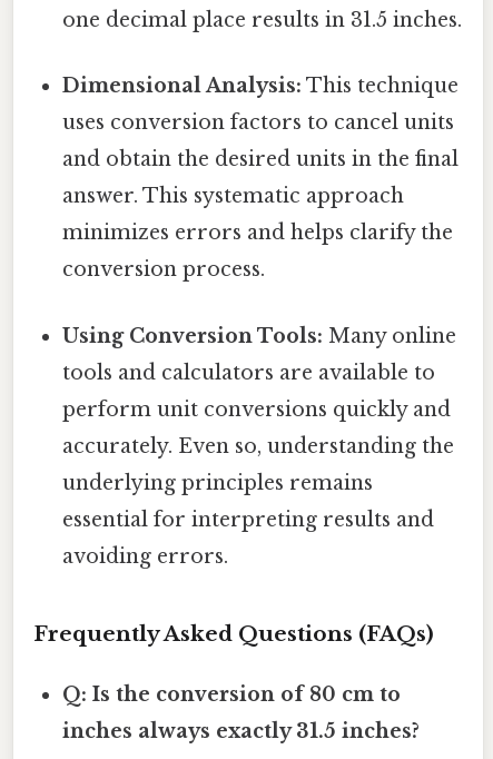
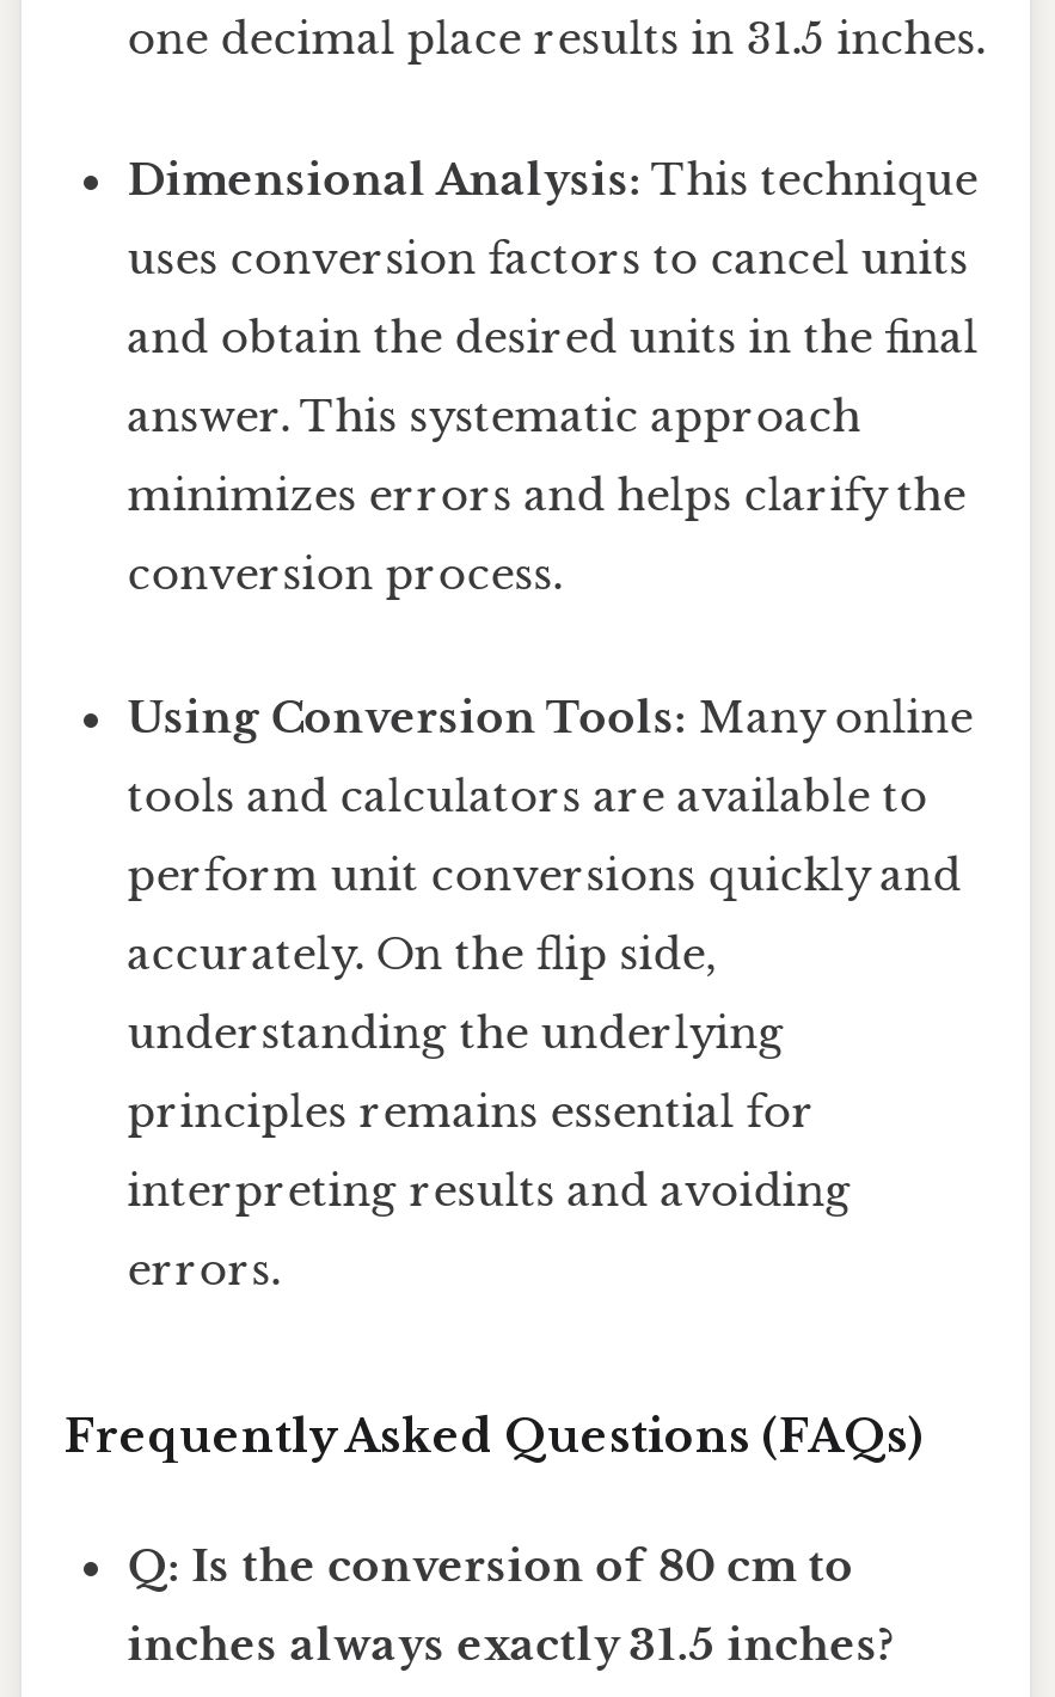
- accurately. Even so, understanding the
- underlying principles remains
- essential for interpreting results and
- avoiding errors.
+ accurately. On the flip side,
+ understanding the underlying
+ principles remains essential for
+ interpreting results and avoiding
+ errors.
